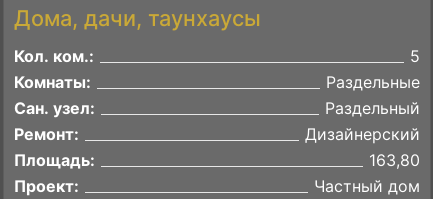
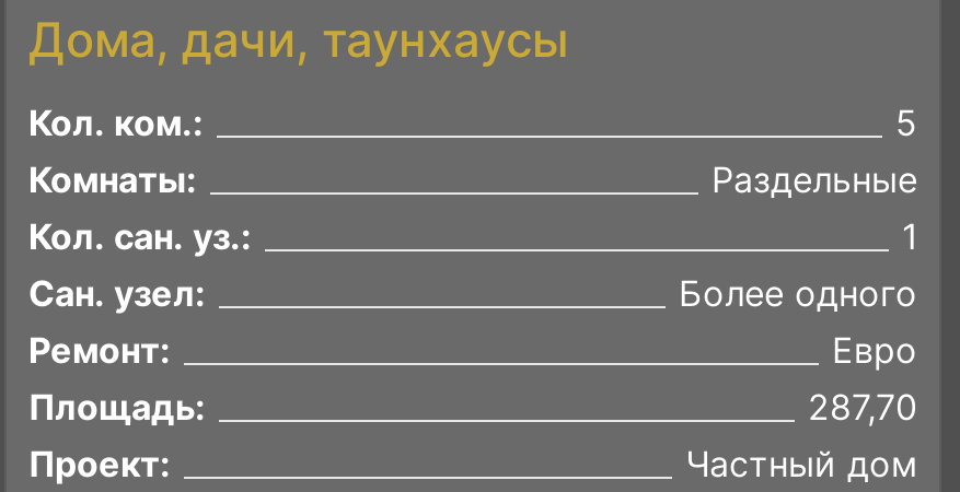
+ Кол. сан. уз.:
+ 1

- Раздельный
+ Более одного

- Дизайнерский
+ Евро

- 163,80
+ 287,70
